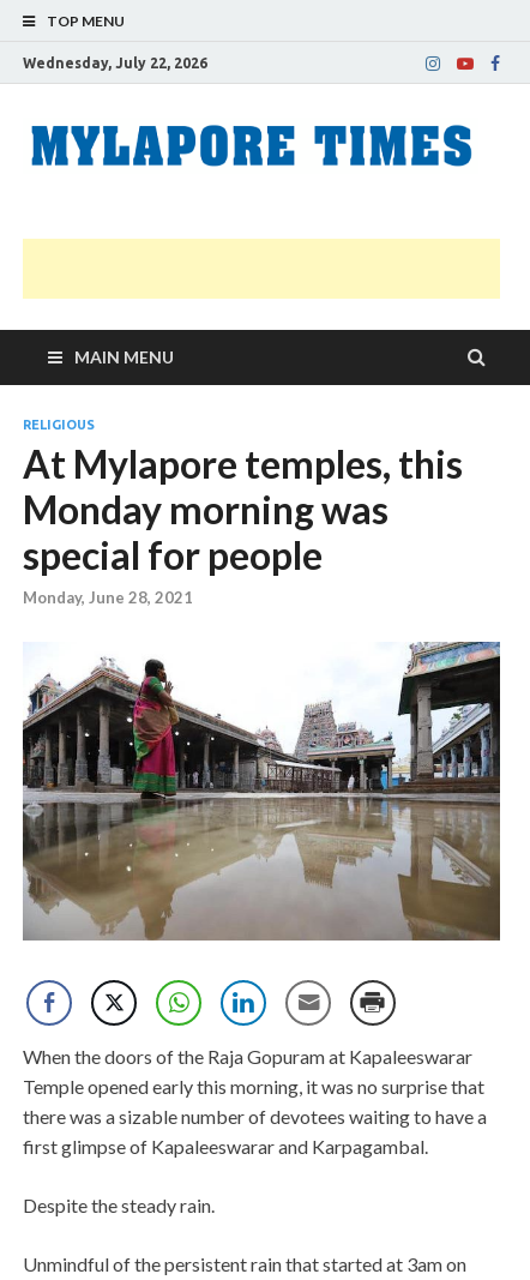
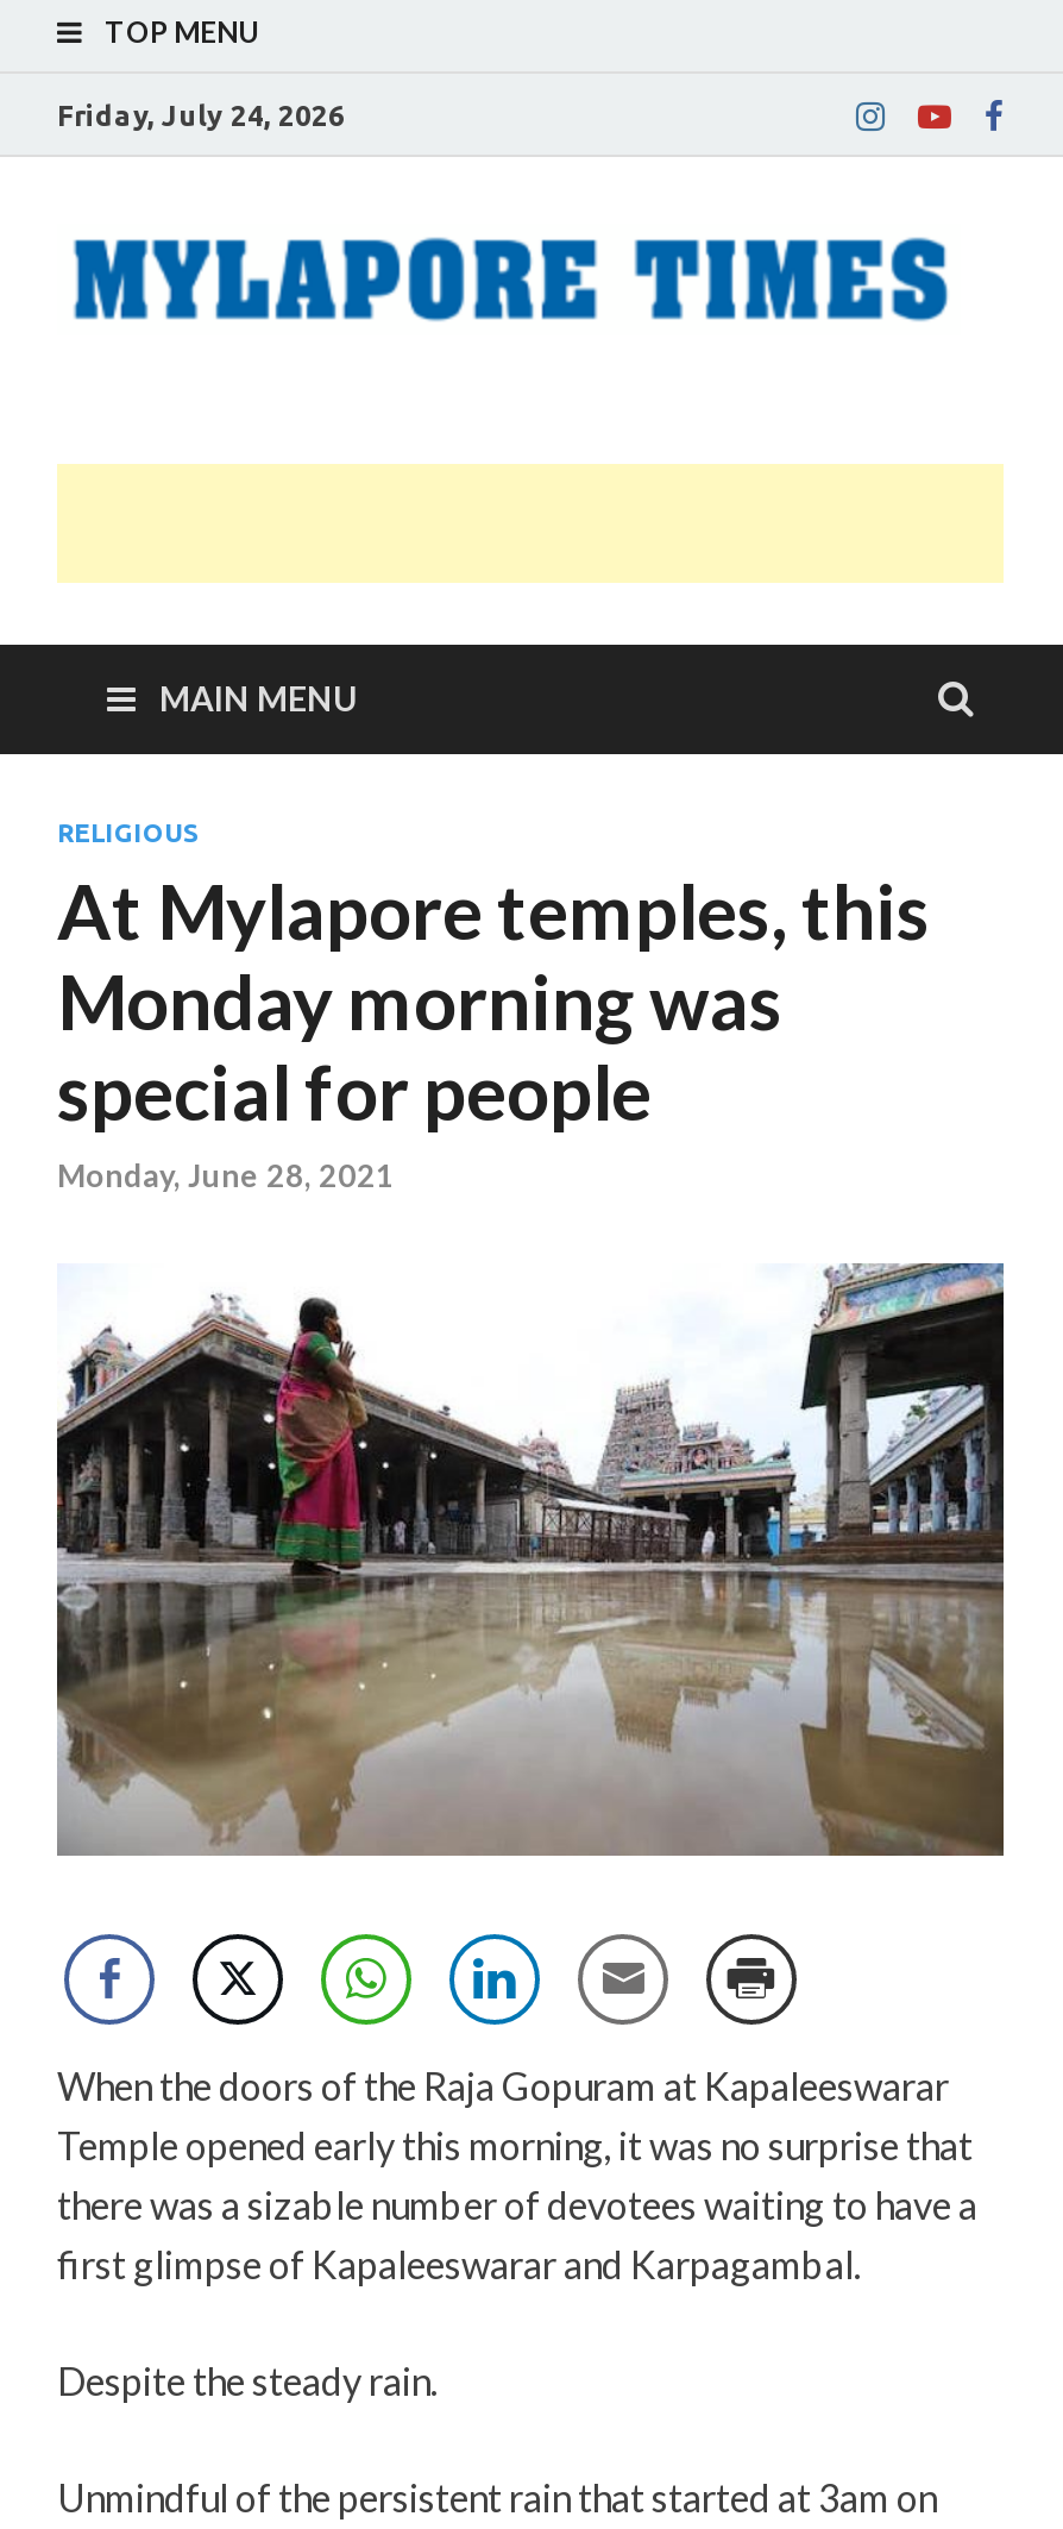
- Wednesday, July 22, 2026
+ Friday, July 24, 2026
